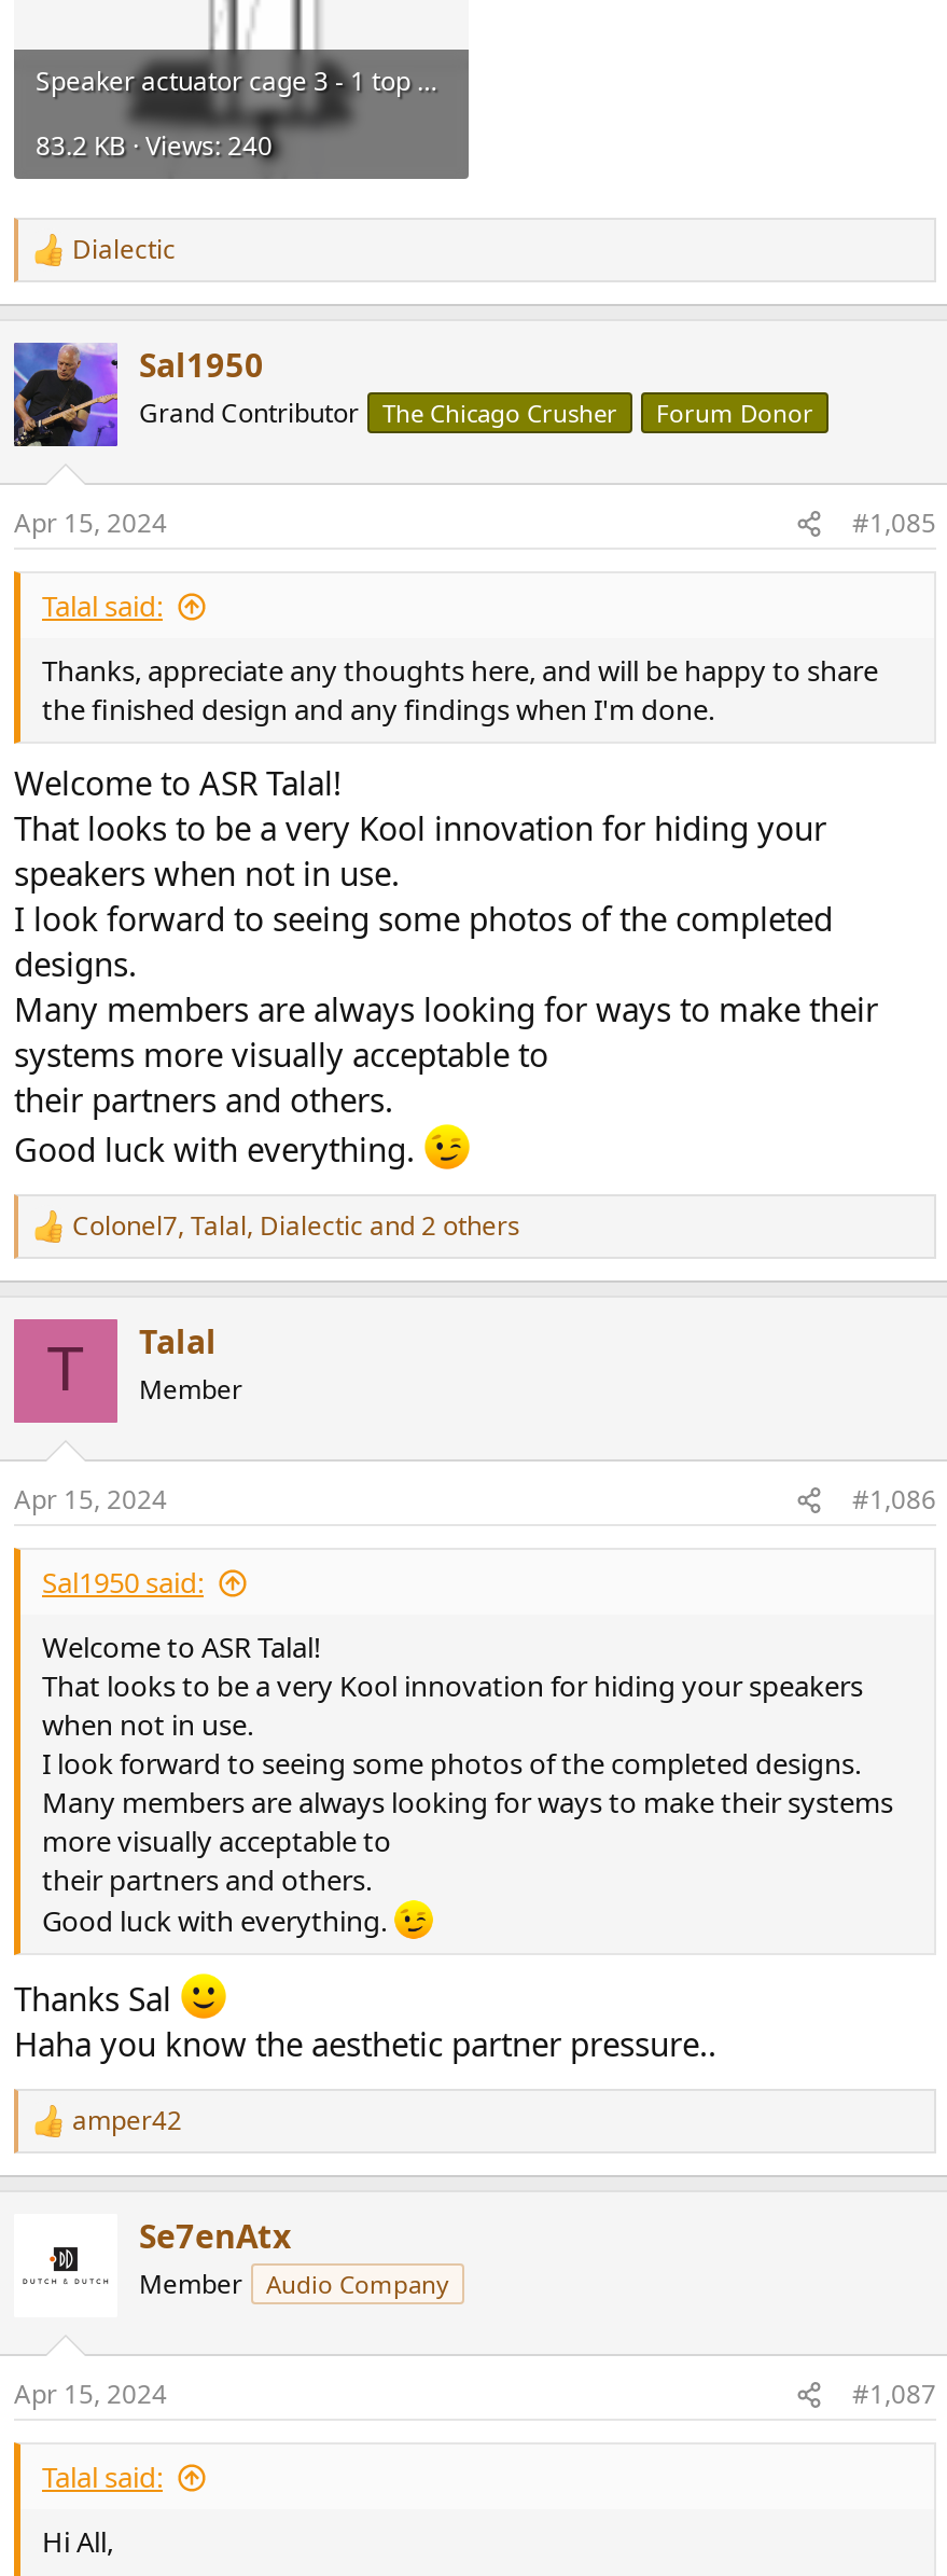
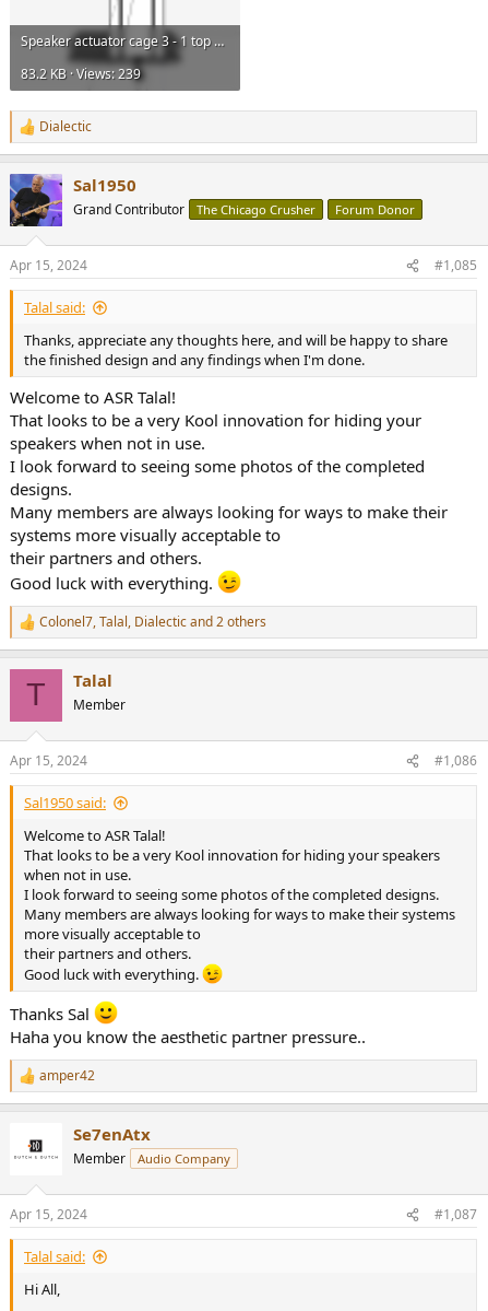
- 83.2 KB · Views: 240
+ 83.2 KB · Views: 239
